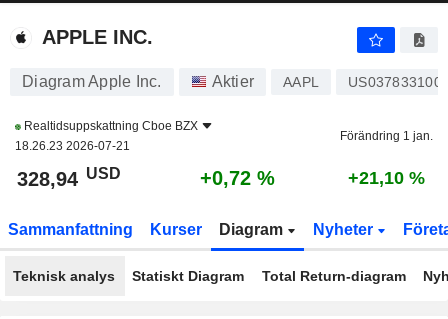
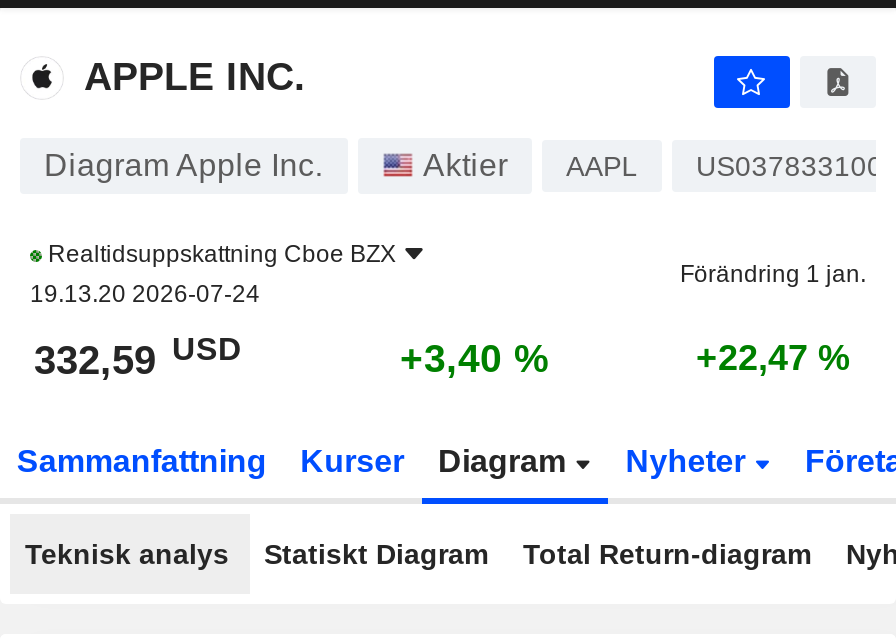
- 18.26.23 2026-07-21
+ 19.13.20 2026-07-24

- 328,94 USD
+ 332,59 USD

- +0,72 %
+ +3,40 %

- +21,10 %
+ +22,47 %
